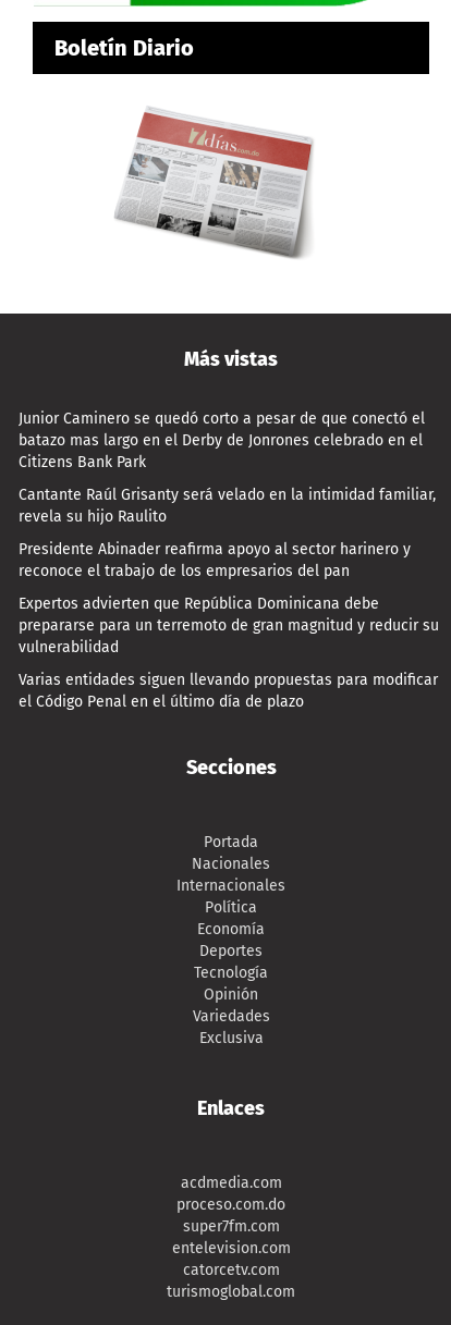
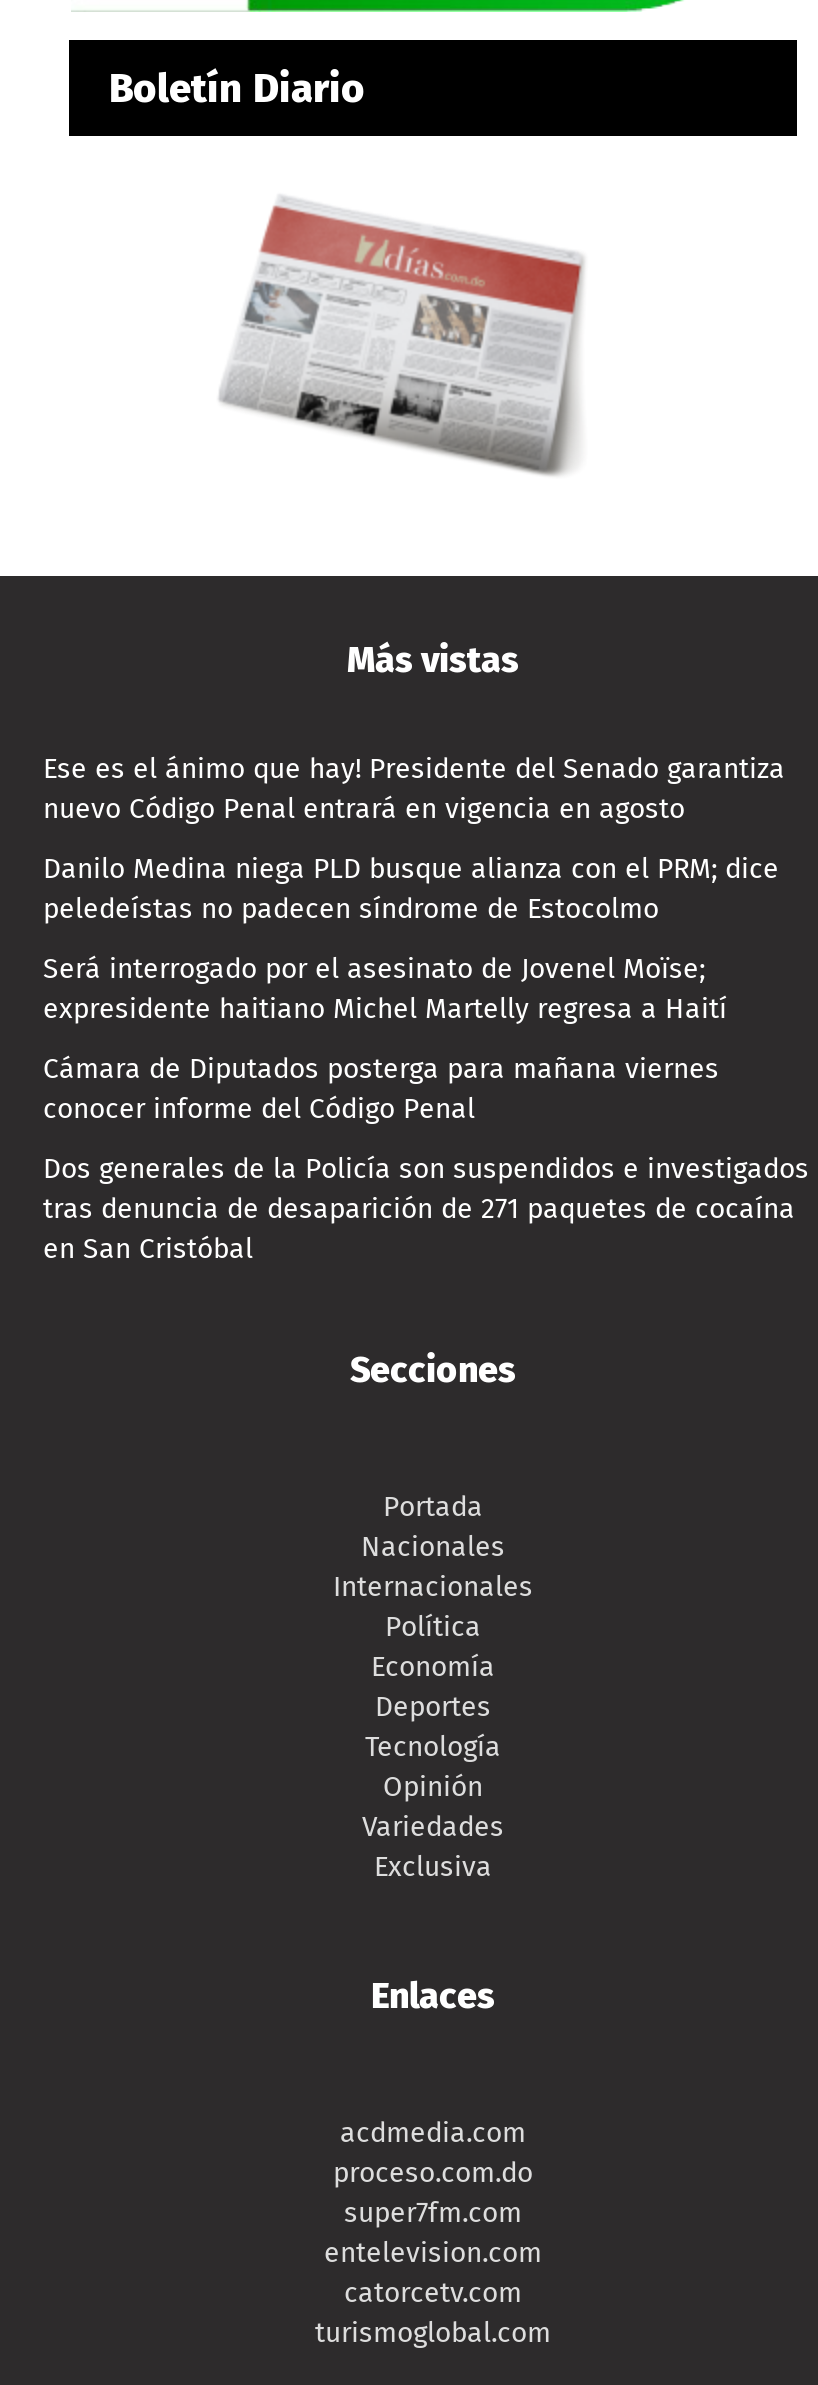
- Junior Caminero se quedó corto a pesar de que conectó el
- batazo mas largo en el Derby de Jonrones celebrado en el
- Citizens Bank Park
+ Ese es el ánimo que hay! Presidente del Senado garantiza
+ nuevo Código Penal entrará en vigencia en agosto

- Cantante Raúl Grisanty será velado en la intimidad familiar,
- revela su hijo Raulito
+ Danilo Medina niega PLD busque alianza con el PRM; dice
+ peledeístas no padecen síndrome de Estocolmo

- Presidente Abinader reafirma apoyo al sector harinero y
- reconoce el trabajo de los empresarios del pan
+ Será interrogado por el asesinato de Jovenel Moïse;
+ expresidente haitiano Michel Martelly regresa a Haití

- Expertos advierten que República Dominicana debe
- prepararse para un terremoto de gran magnitud y reducir su
- vulnerabilidad
+ Cámara de Diputados posterga para mañana viernes
+ conocer informe del Código Penal

- Varias entidades siguen llevando propuestas para modificar
- el Código Penal en el último día de plazo
+ Dos generales de la Policía son suspendidos e investigados
+ tras denuncia de desaparición de 271 paquetes de cocaína
+ en San Cristóbal
